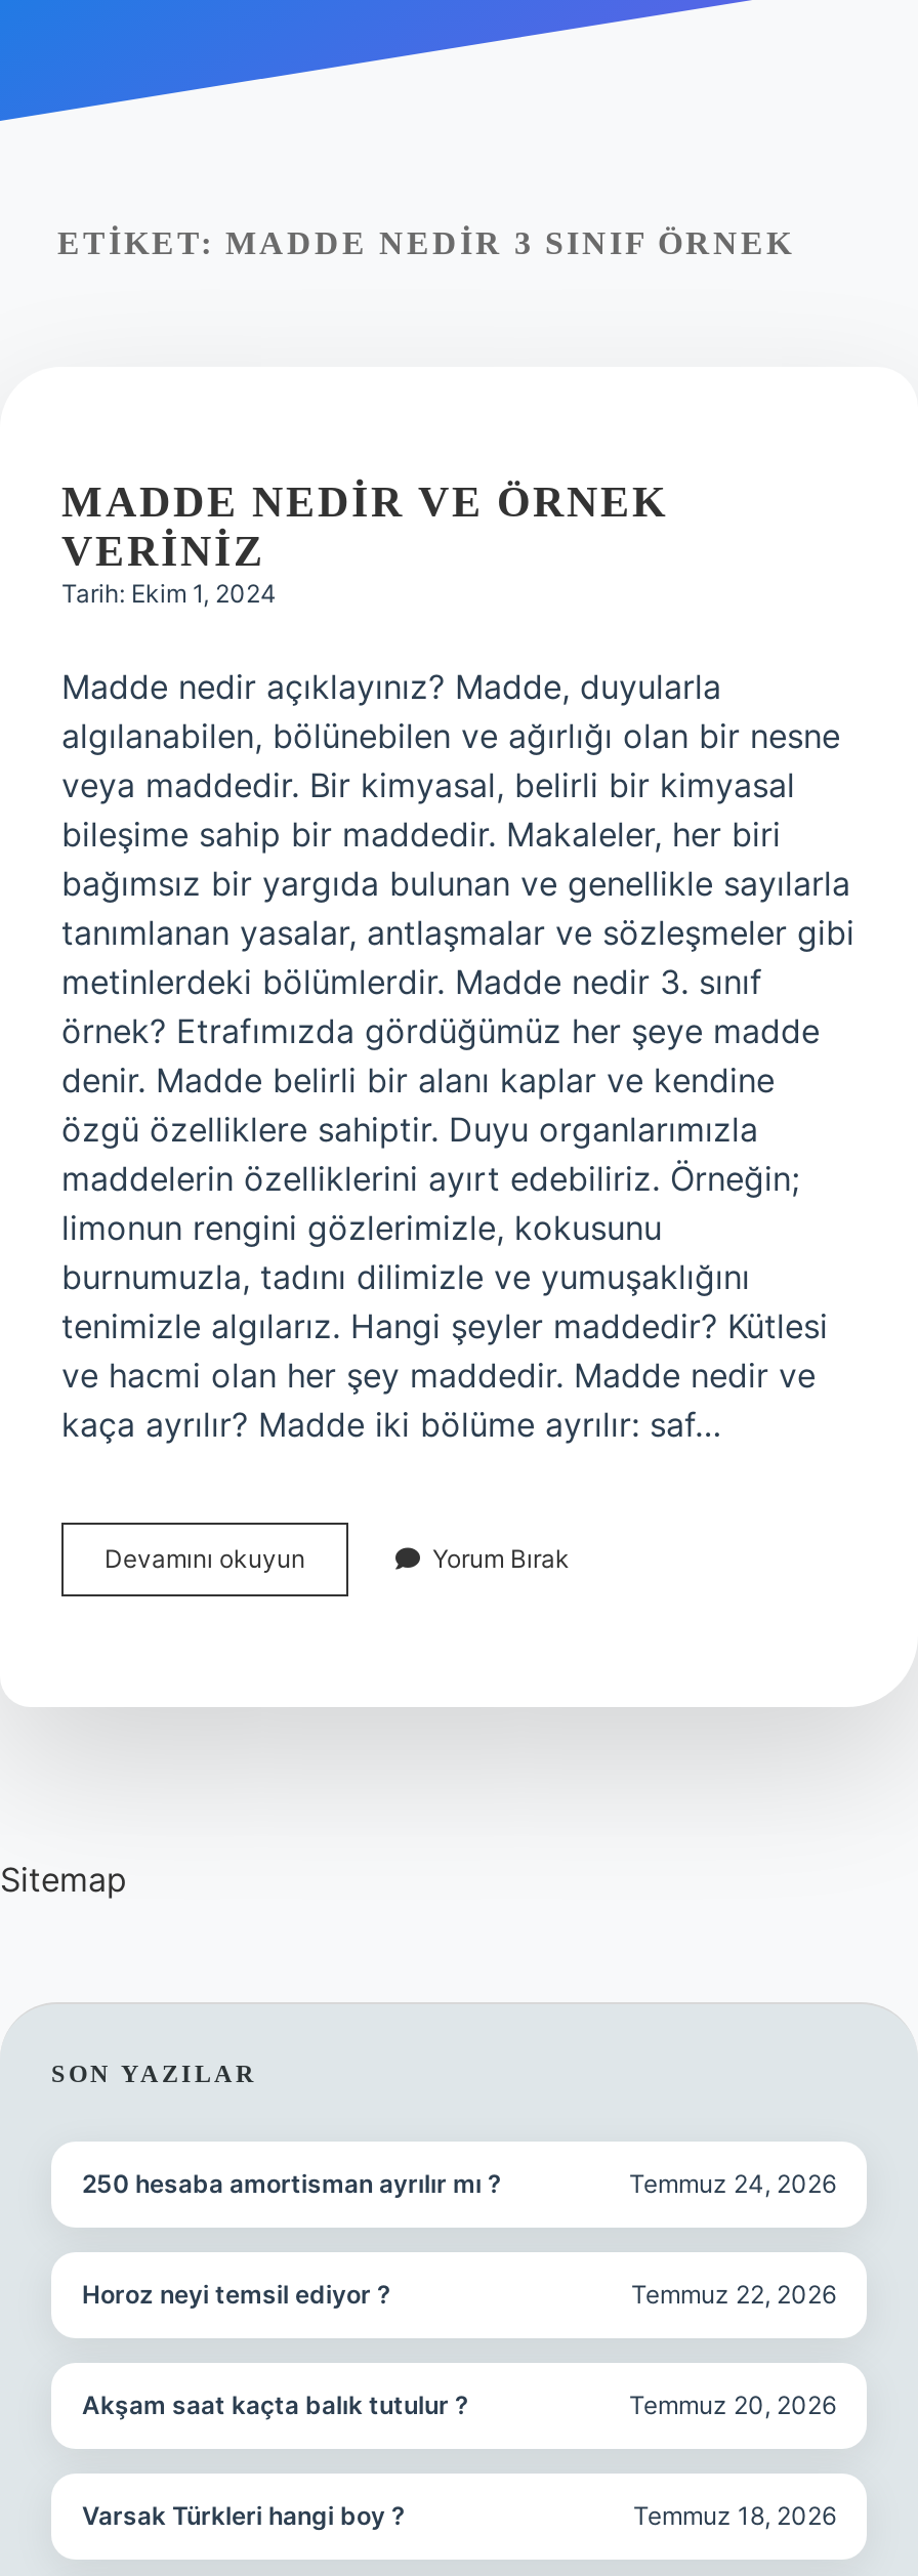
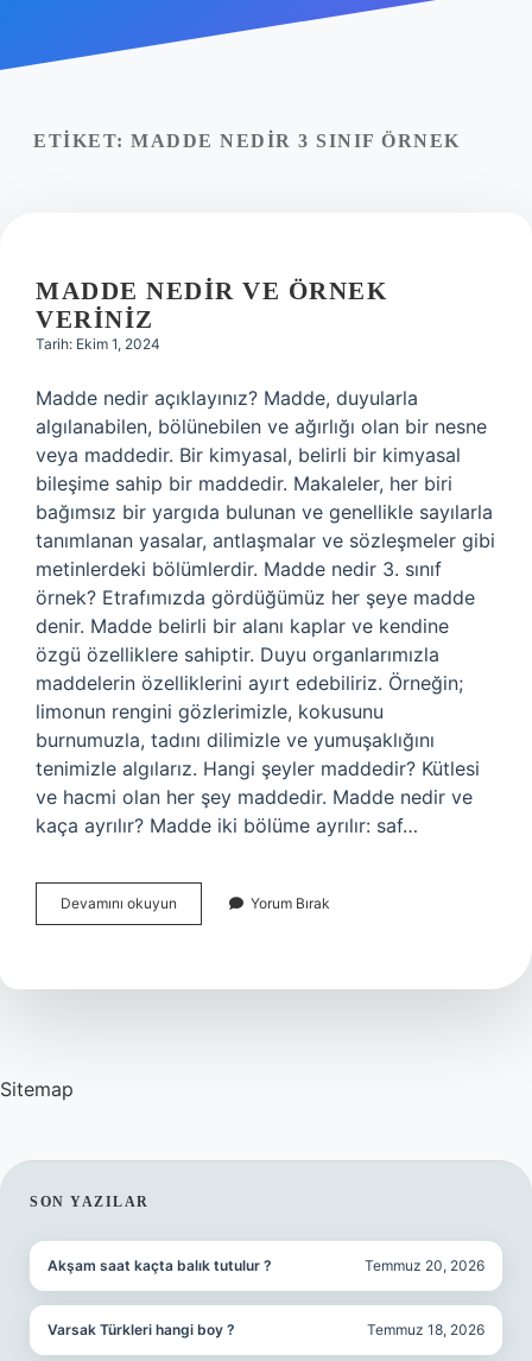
- 250 hesaba amortisman ayrılır mı ?
- Temmuz 24, 2026

- Horoz neyi temsil ediyor ?
- Temmuz 22, 2026
